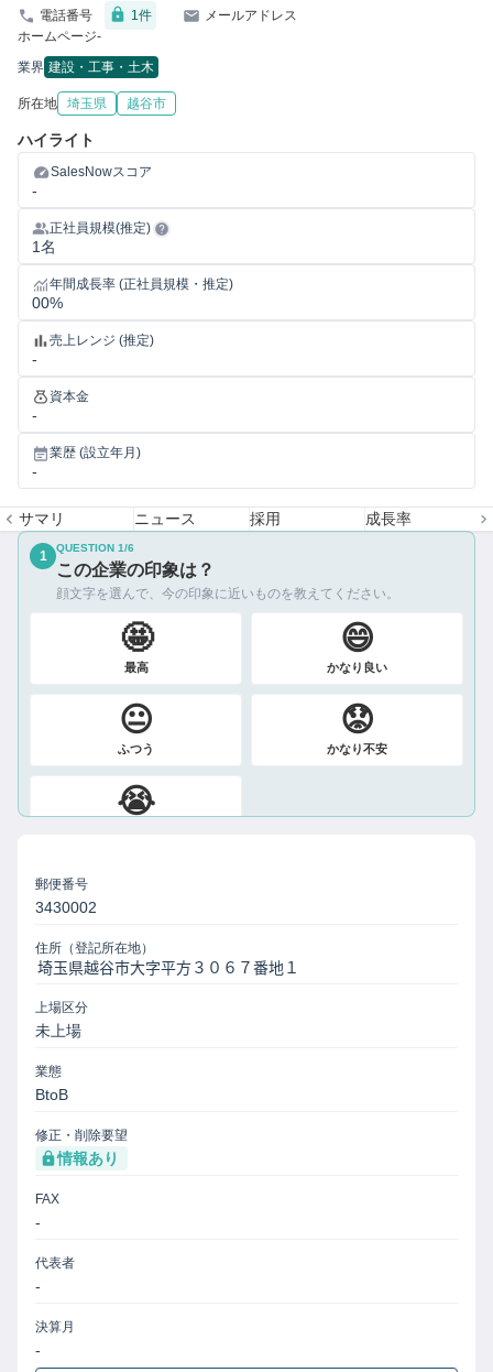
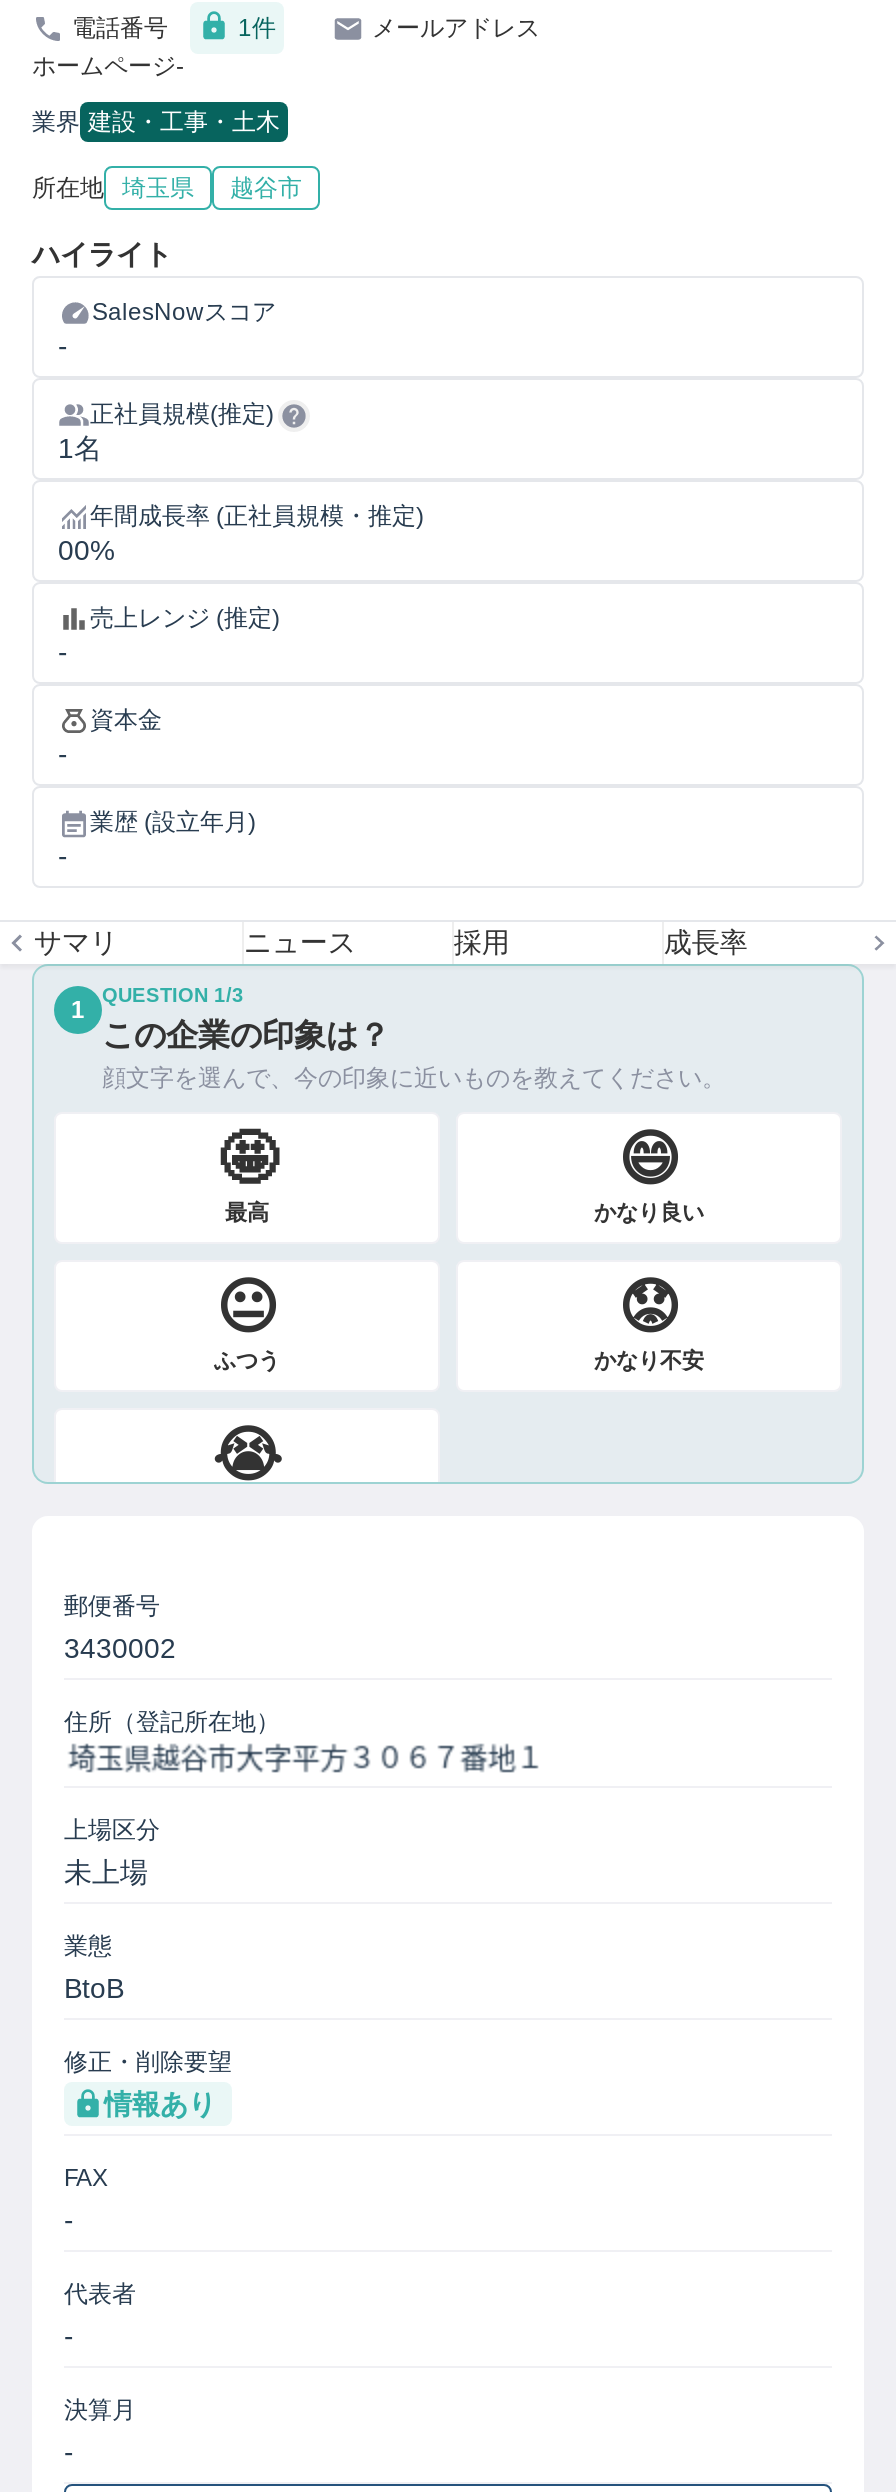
- QUESTION 1/6
+ QUESTION 1/3
